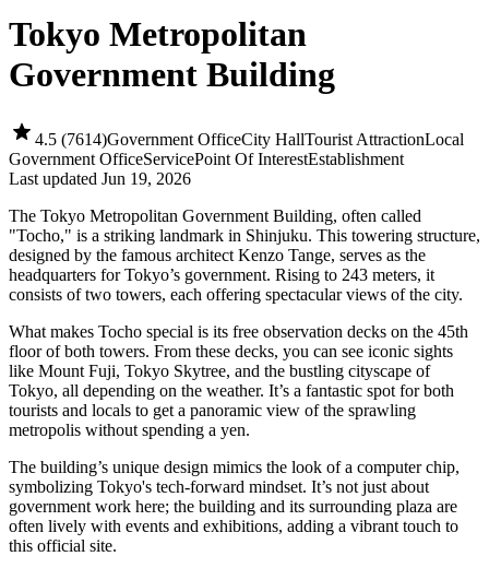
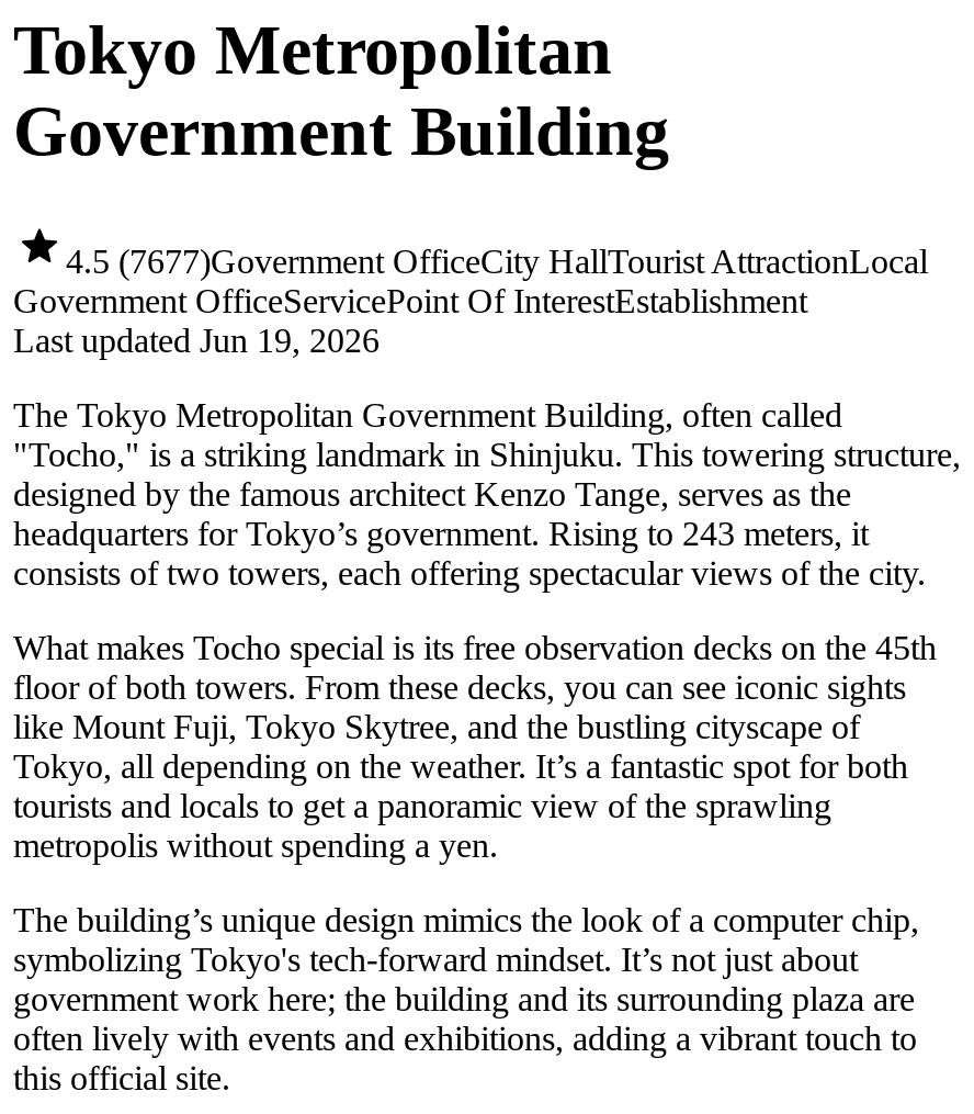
- 4.5 (7614)Government OfficeCity HallTourist AttractionLocal
+ 4.5 (7677)Government OfficeCity HallTourist AttractionLocal
